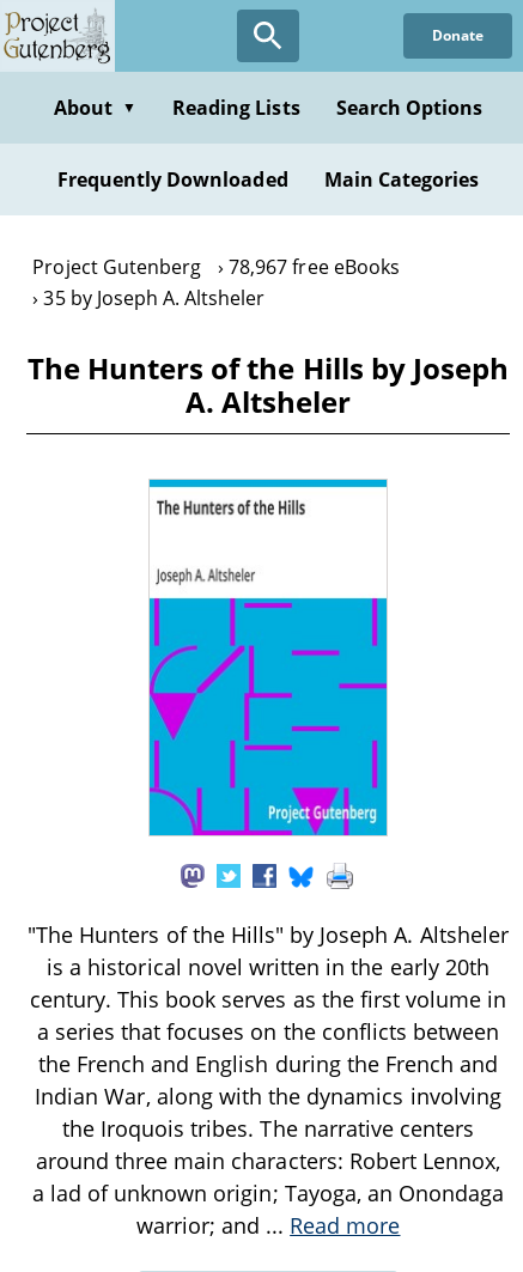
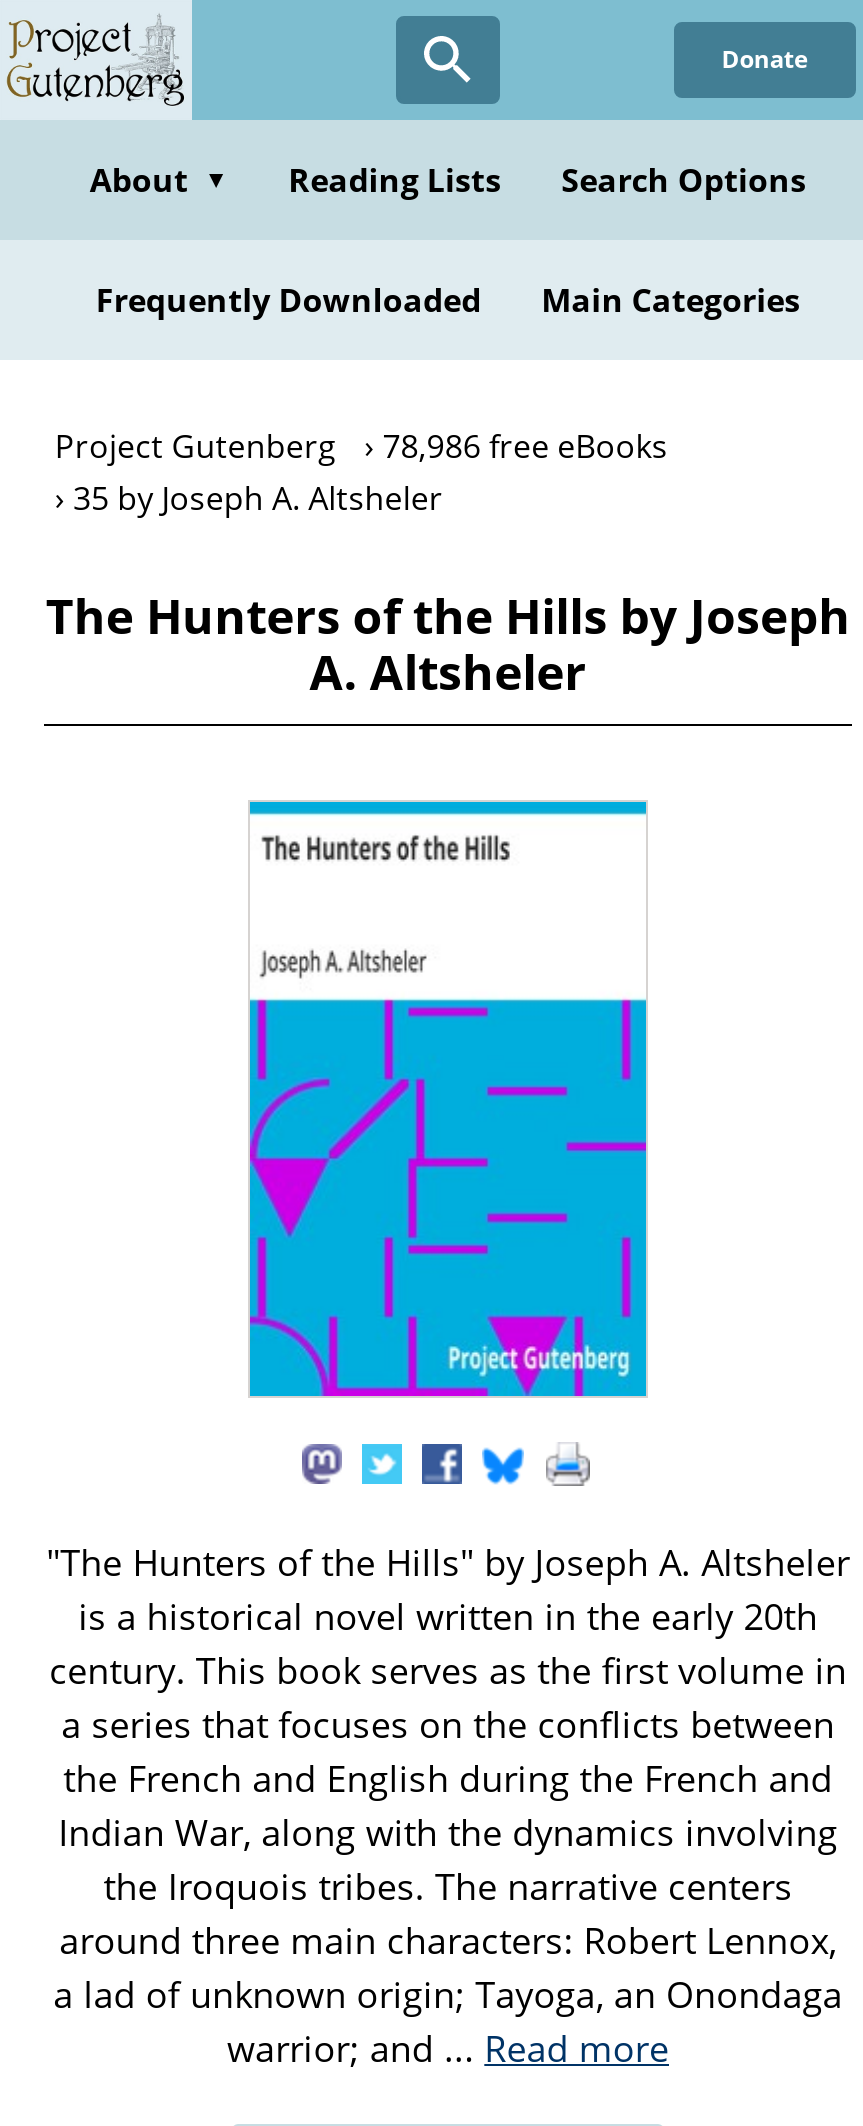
- Project Gutenberg 78,967 free eBooks
+ Project Gutenberg 78,986 free eBooks
